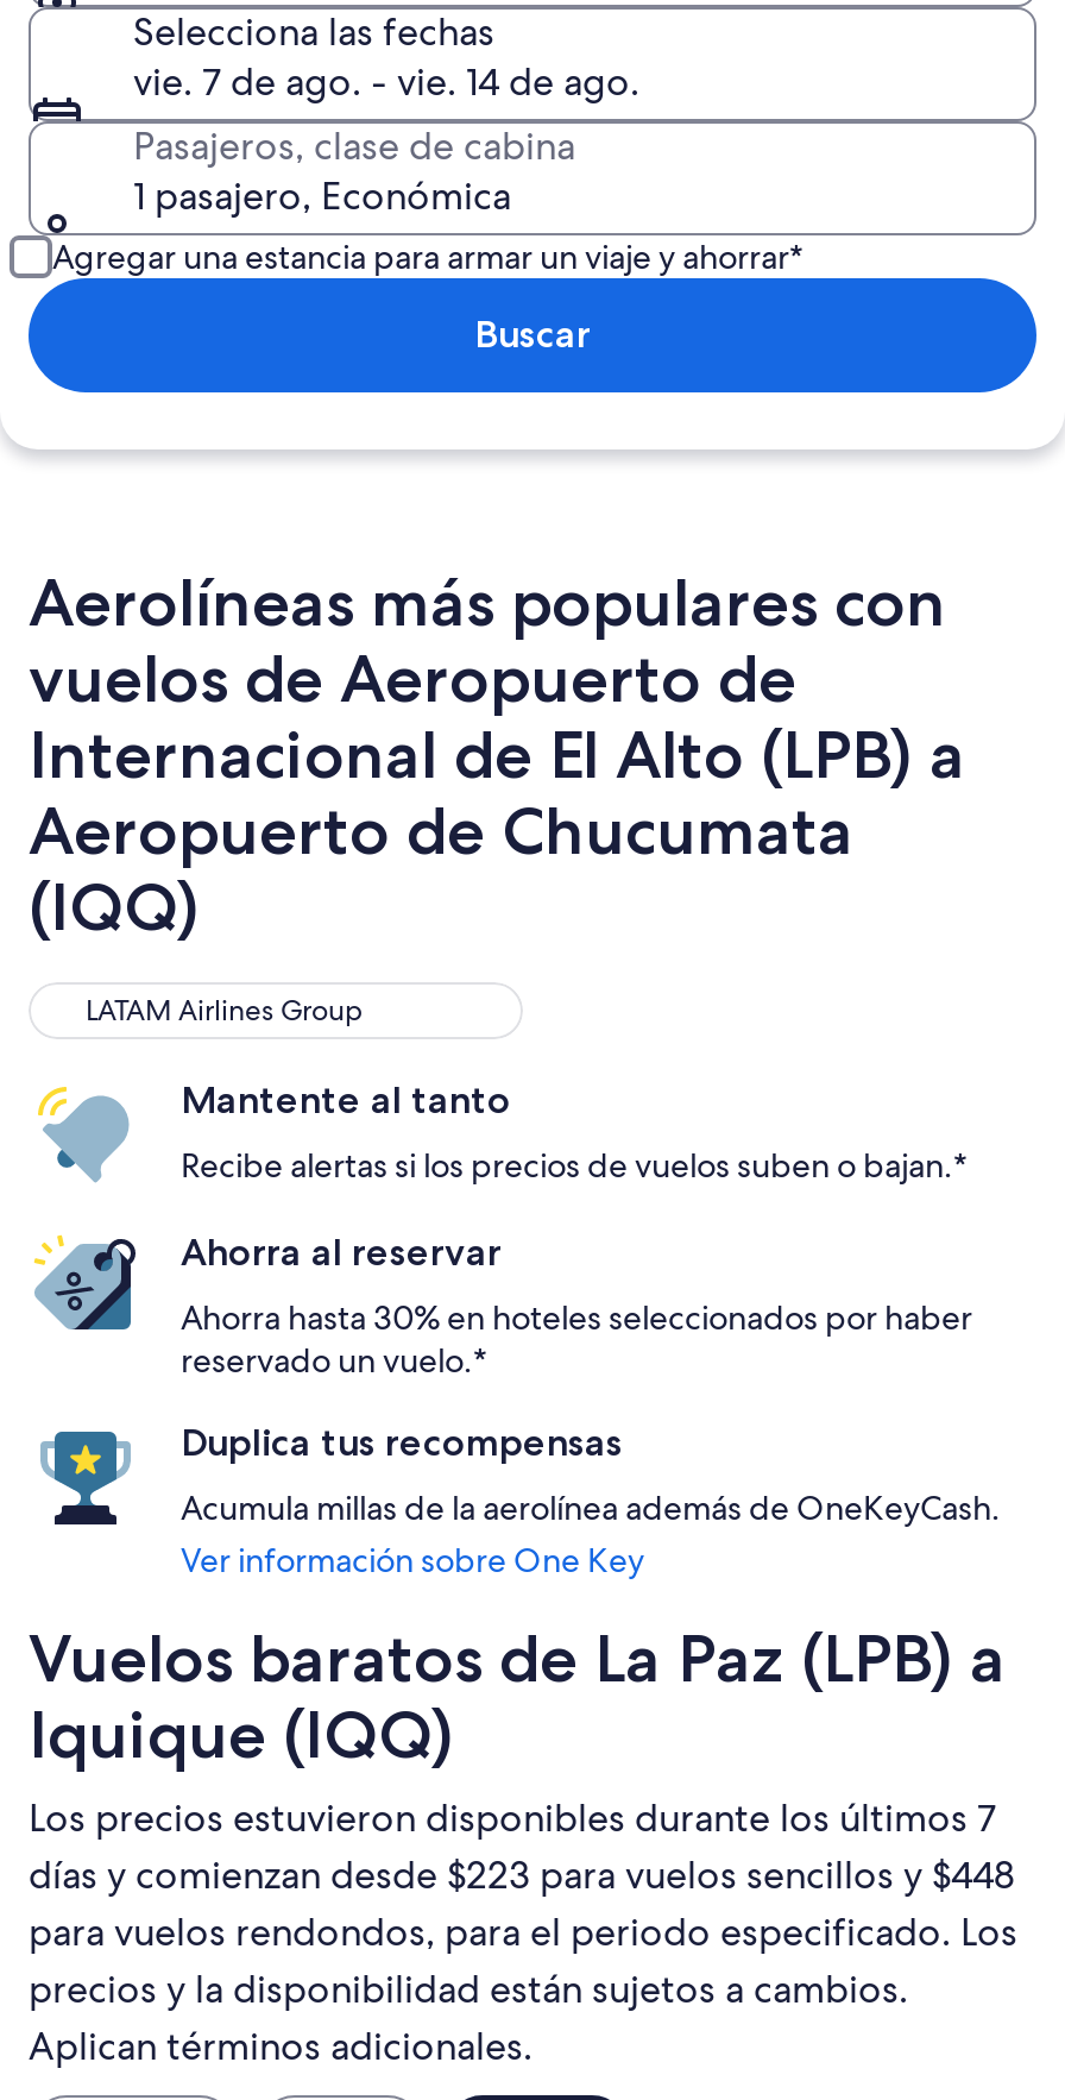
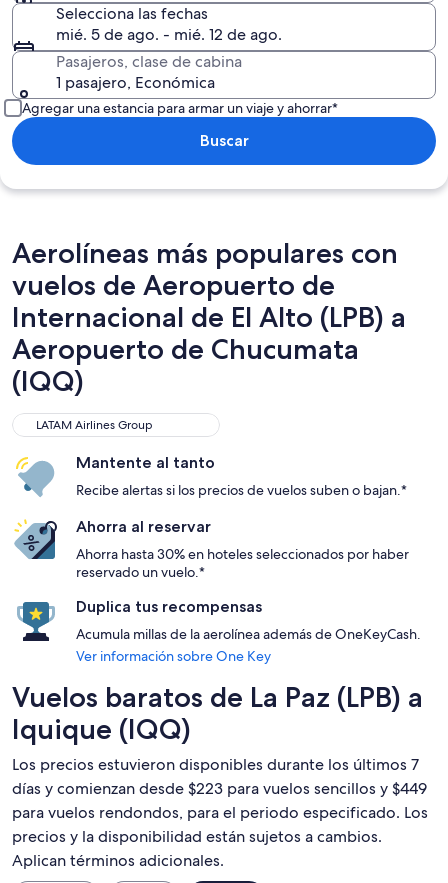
- vie. 7 de ago. - vie. 14 de ago.
+ mié. 5 de ago. - mié. 12 de ago.

- días y comienzan desde $223 para vuelos sencillos y $448
+ días y comienzan desde $223 para vuelos sencillos y $449
